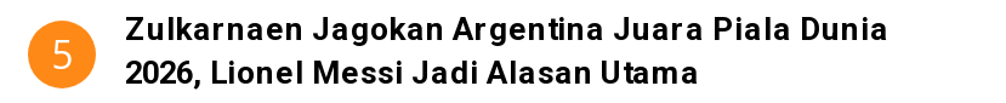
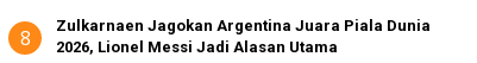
- 5 Zulkarnaen Jagokan Argentina Juara Piala Dunia 2026, Lionel Messi Jadi Alasan Utama
+ 8 Zulkarnaen Jagokan Argentina Juara Piala Dunia 2026, Lionel Messi Jadi Alasan Utama
